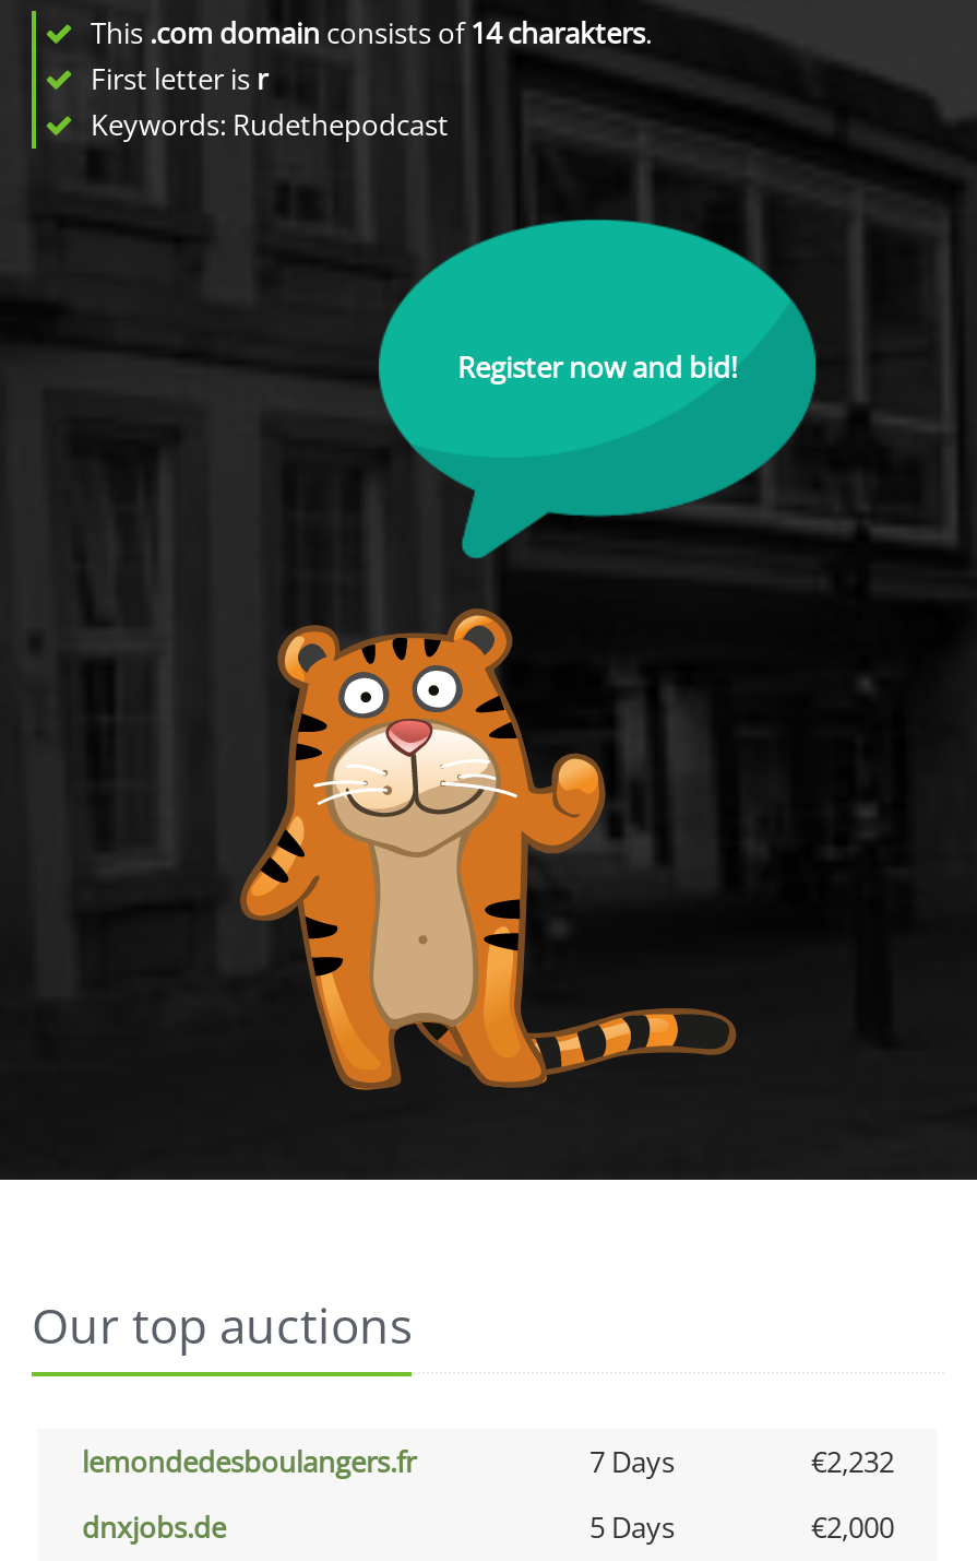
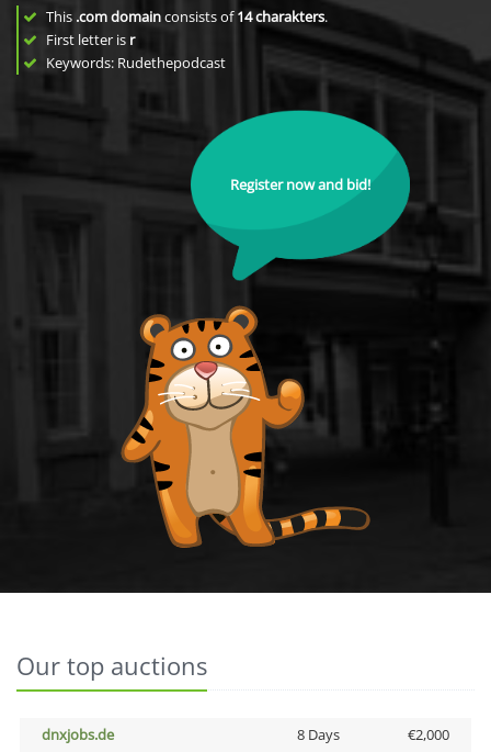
- lemondedesboulangers.fr
- 7 Days
- €2,232

- 5 Days
+ 8 Days
